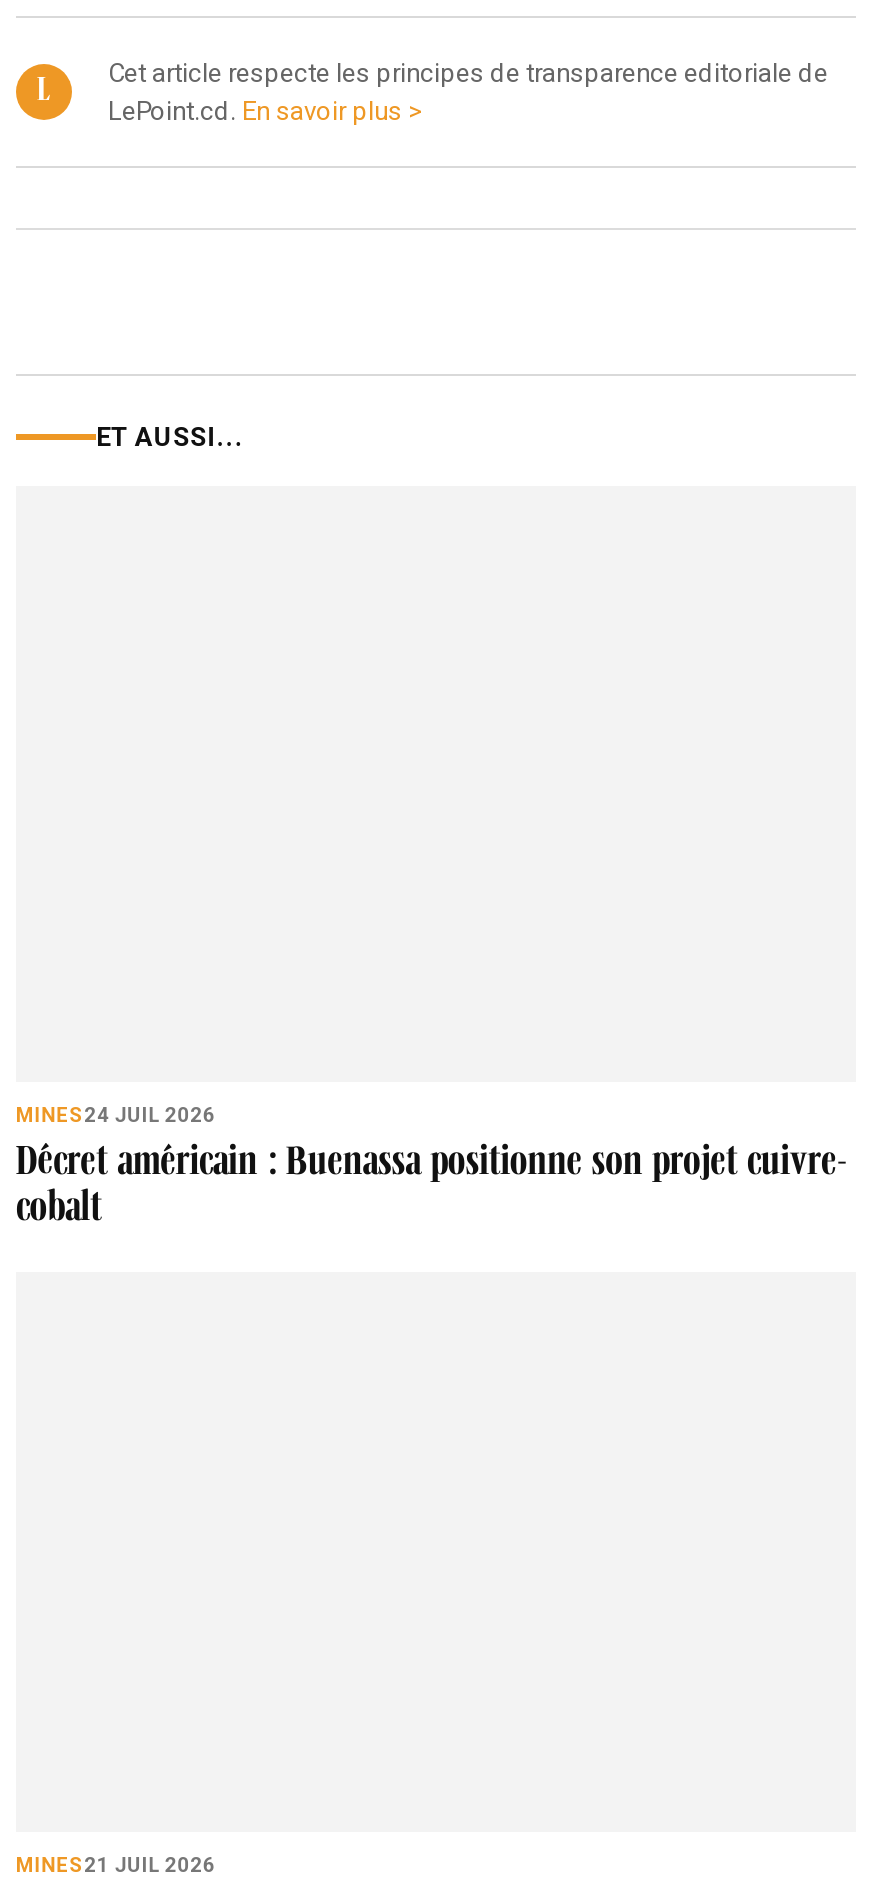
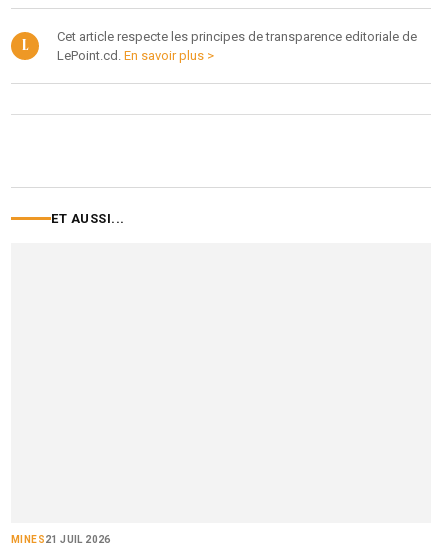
- MINES 24 JUIL 2026
- Décret américain : Buenassa positionne son projet cuivre-
- cobalt
